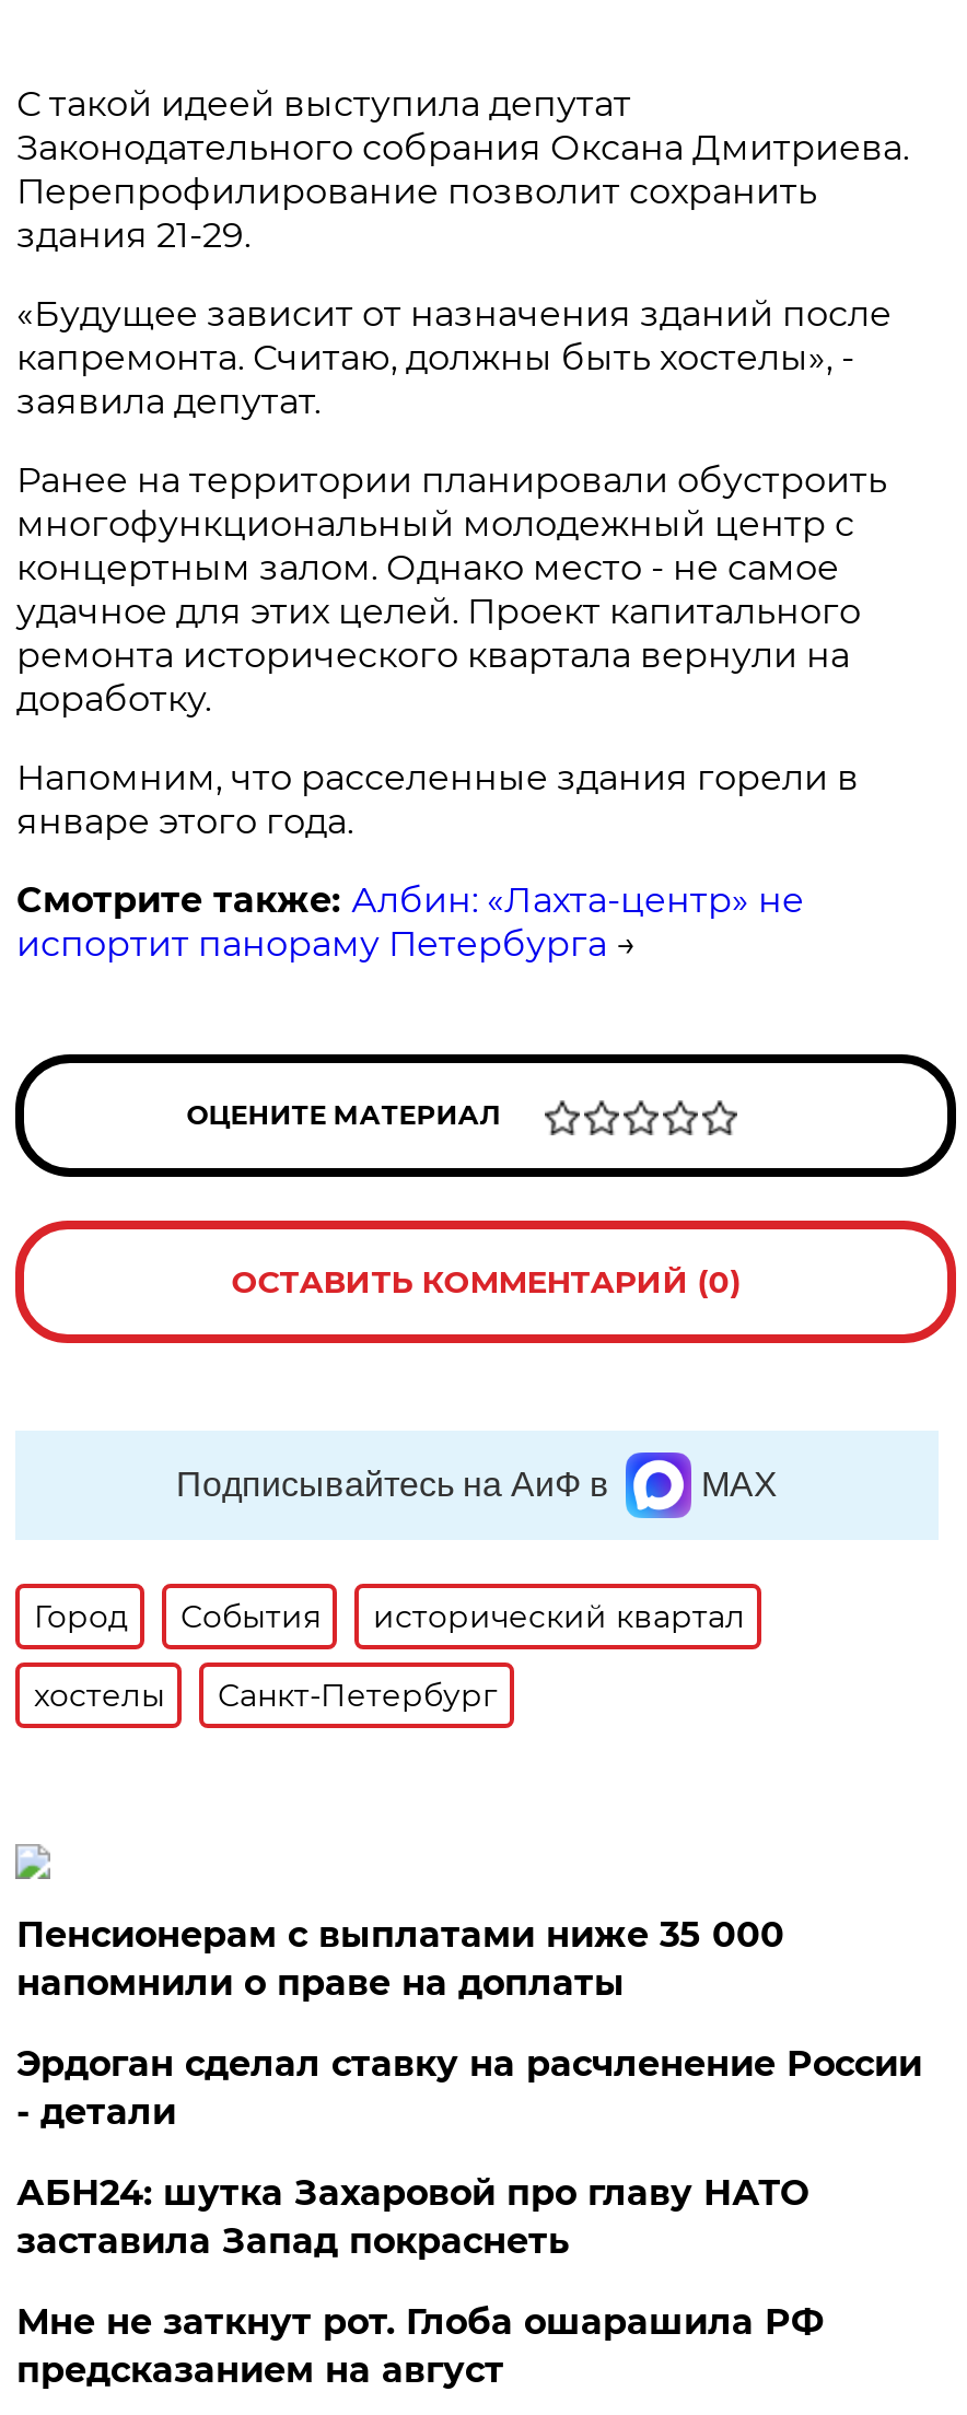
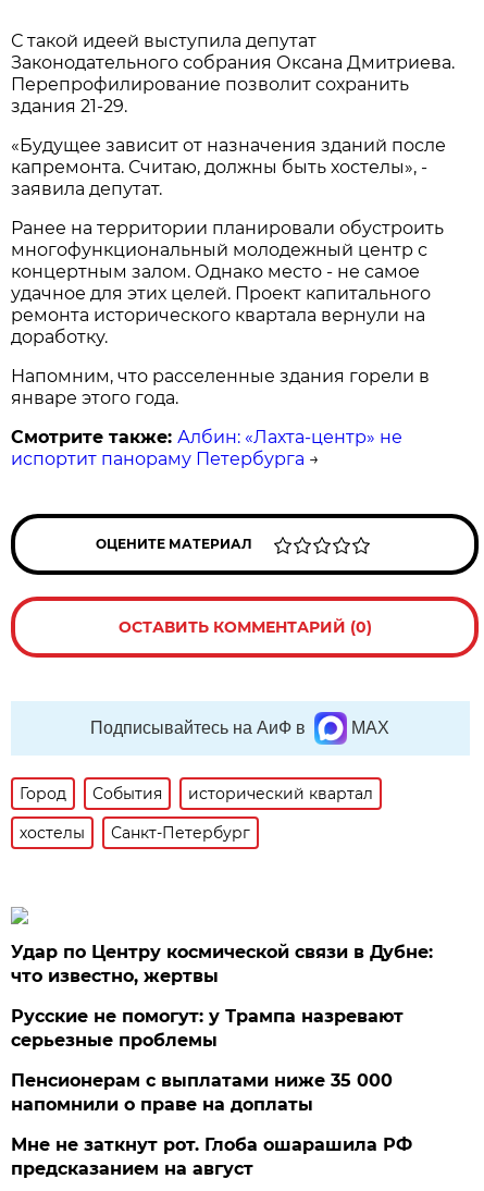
+ Удар по Центру космической связи в Дубне:
+ что известно, жертвы
+ Русские не помогут: у Трампа назревают
+ серьезные проблемы

moved down: Пенсионерам с выплатами ниже 35 000 | напомнили о праве на доплаты

- Эрдоган сделал ставку на расчленение России
- - детали
- АБН24: шутка Захаровой про главу НАТО
- заставила Запад покраснеть
